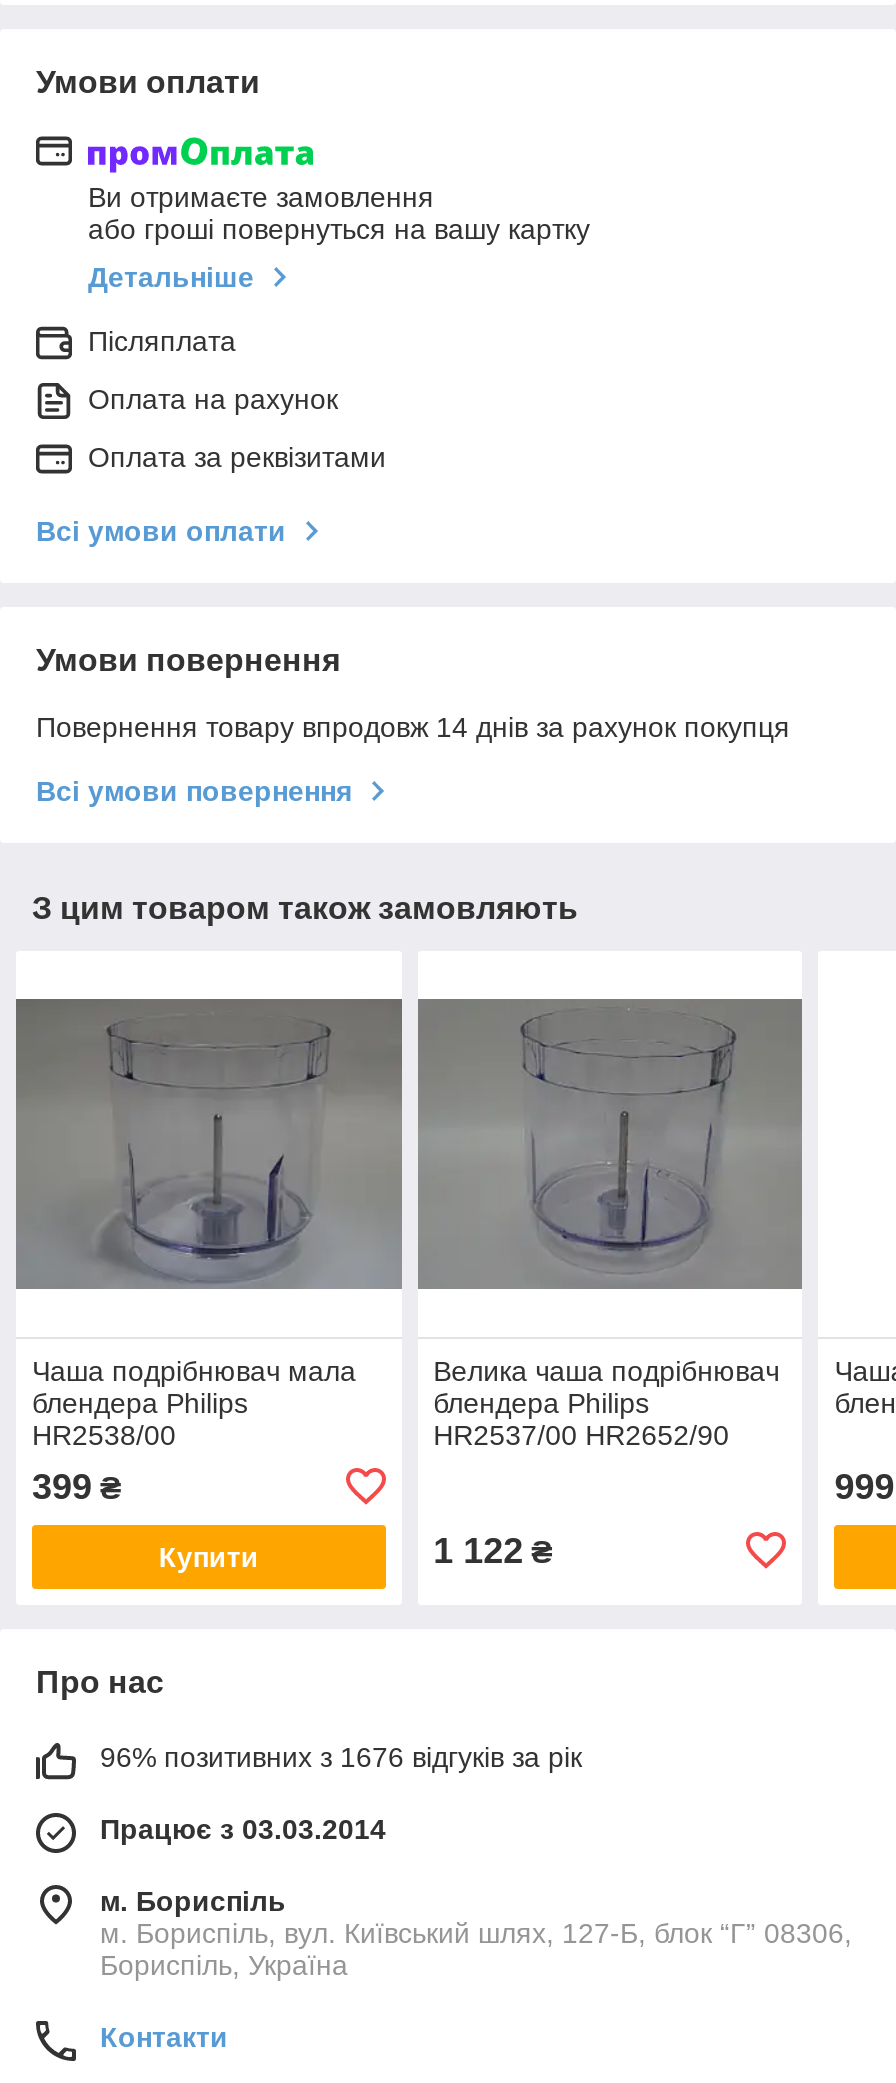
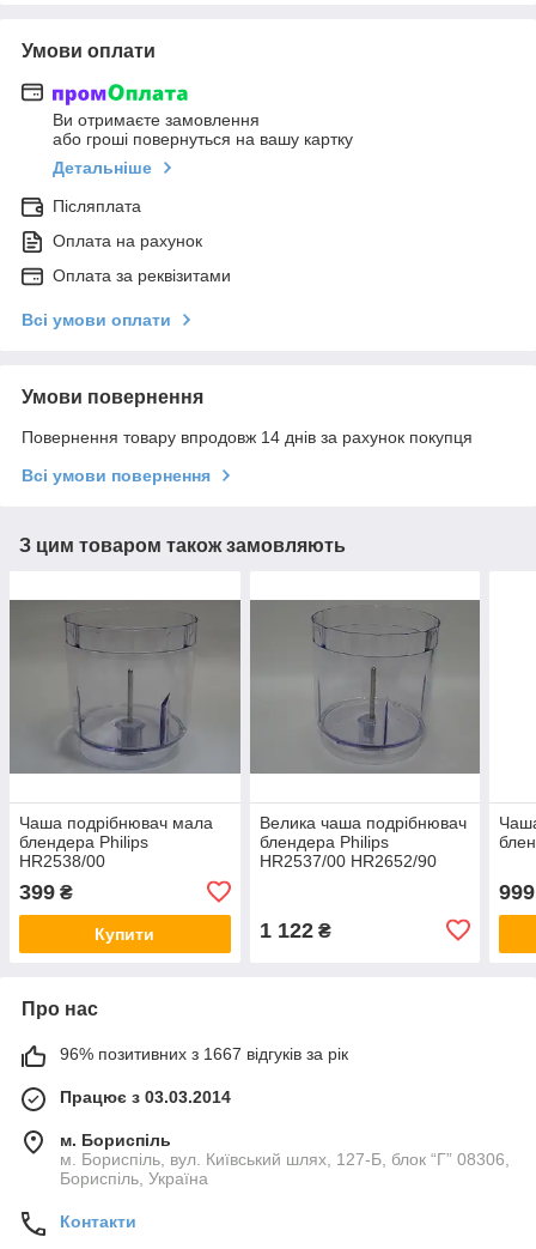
- 96% позитивних з 1676 відгуків за рік
+ 96% позитивних з 1667 відгуків за рік
